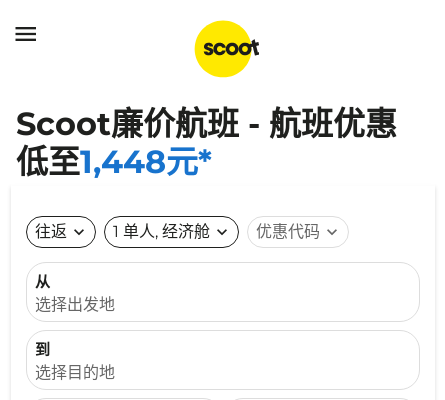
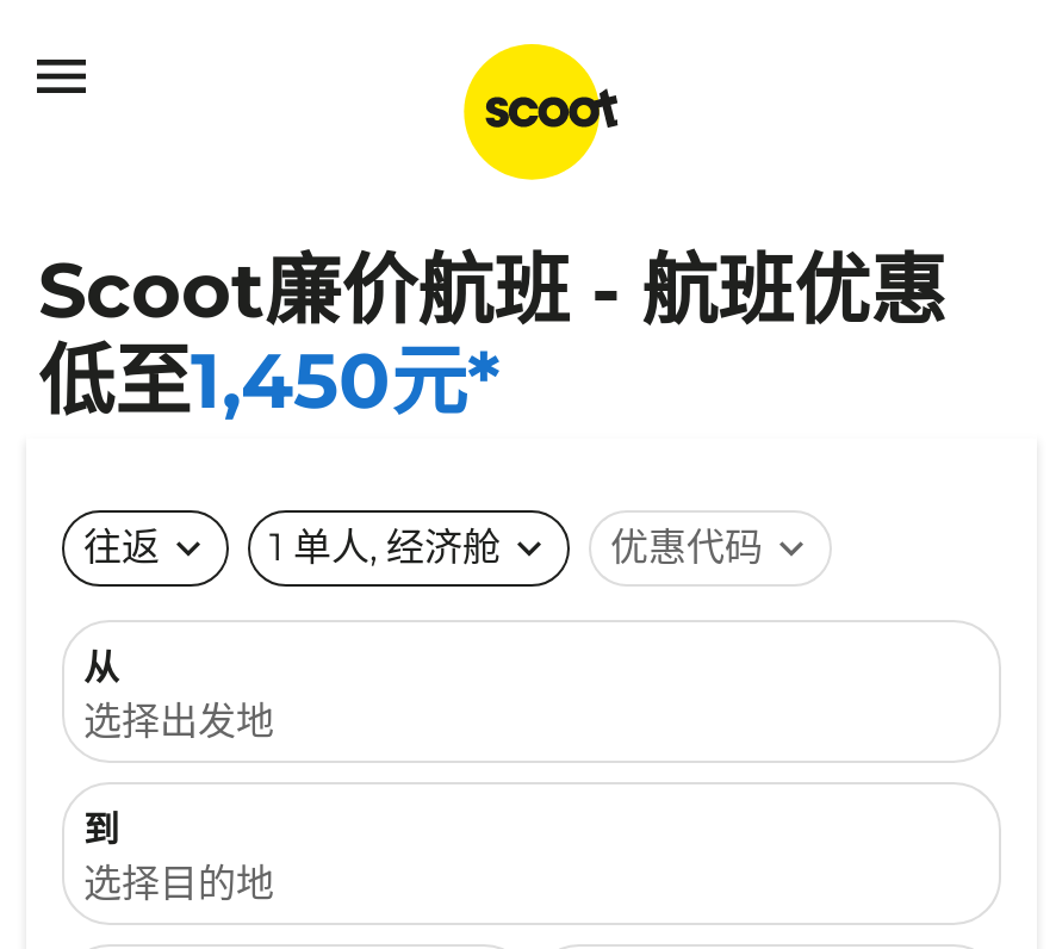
- 低至1,448元*
+ 低至1,450元*
